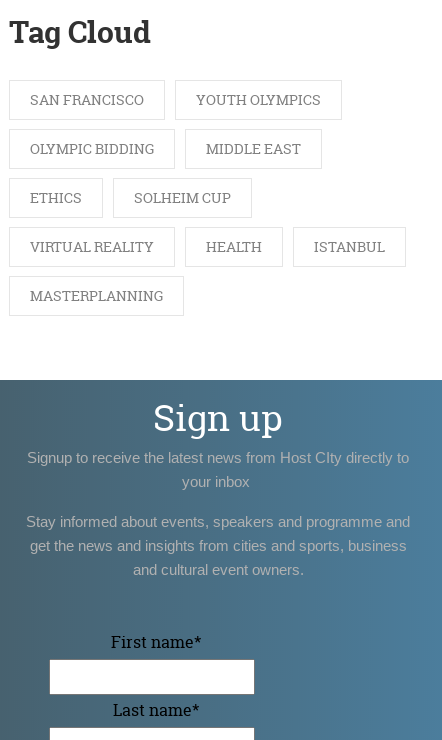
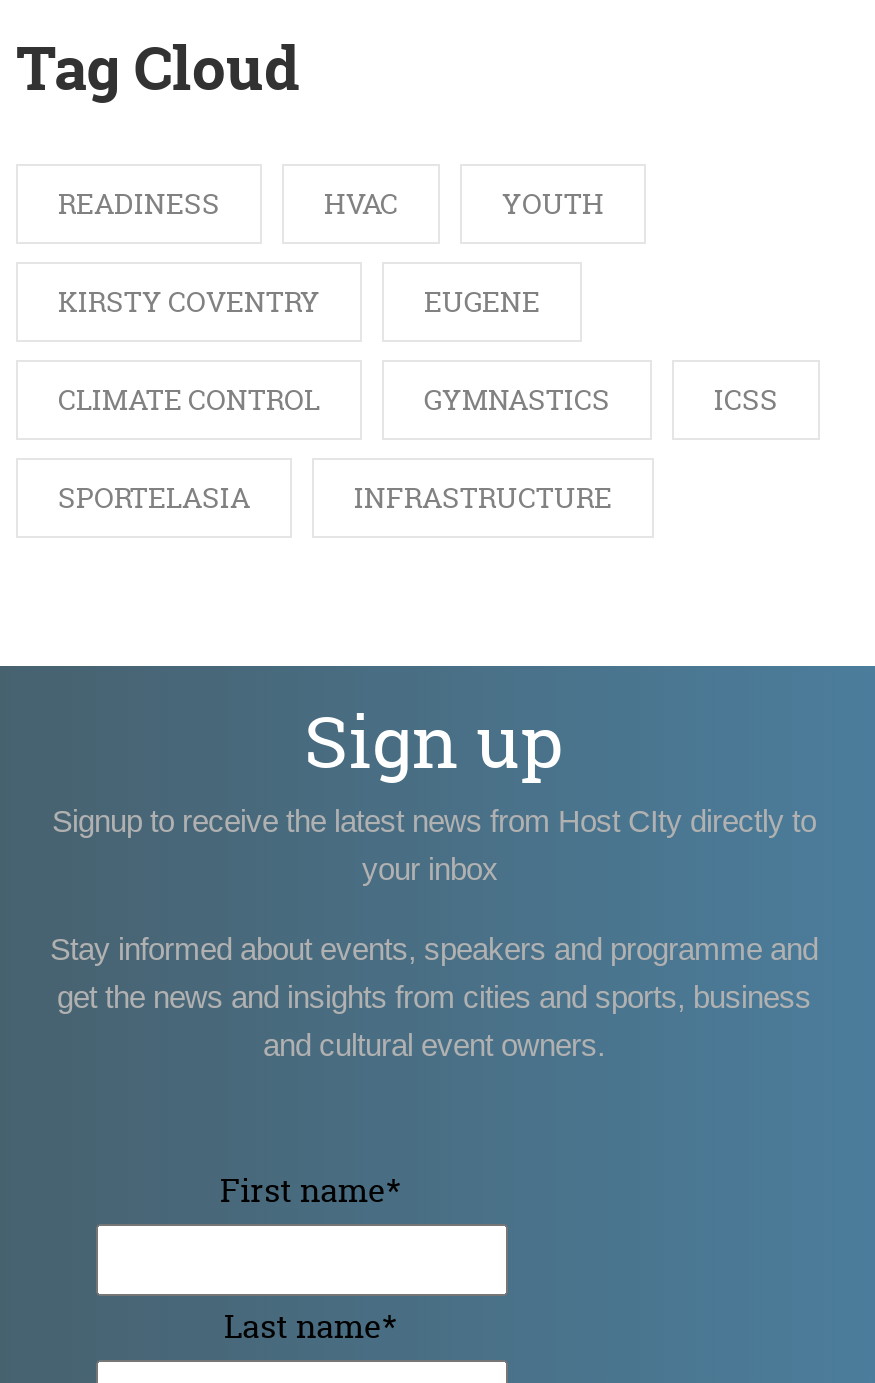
- SAN FRANCISCO
- YOUTH OLYMPICS
- OLYMPIC BIDDING
- MIDDLE EAST
- ETHICS
- SOLHEIM CUP
- VIRTUAL REALITY
- HEALTH
- ISTANBUL
- MASTERPLANNING
+ READINESS
+ HVAC
+ YOUTH
+ KIRSTY COVENTRY
+ EUGENE
+ CLIMATE CONTROL
+ GYMNASTICS
+ ICSS
+ SPORTELASIA
+ INFRASTRUCTURE
